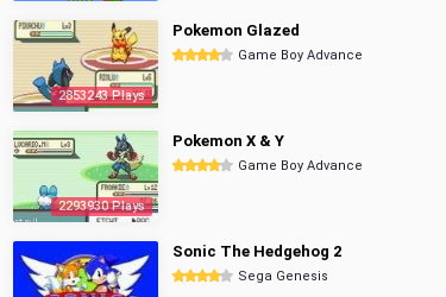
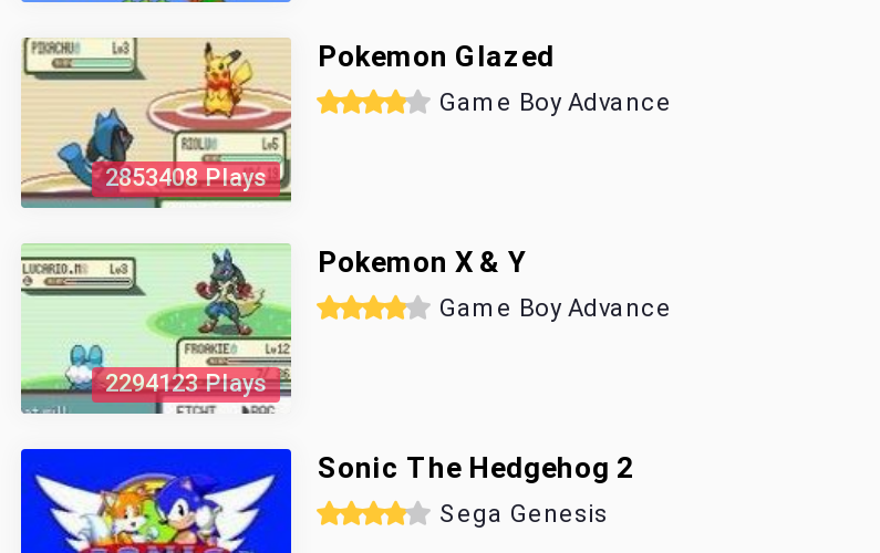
- 2853243 Plays
+ 2853408 Plays

- 2293930 Plays
+ 2294123 Plays
